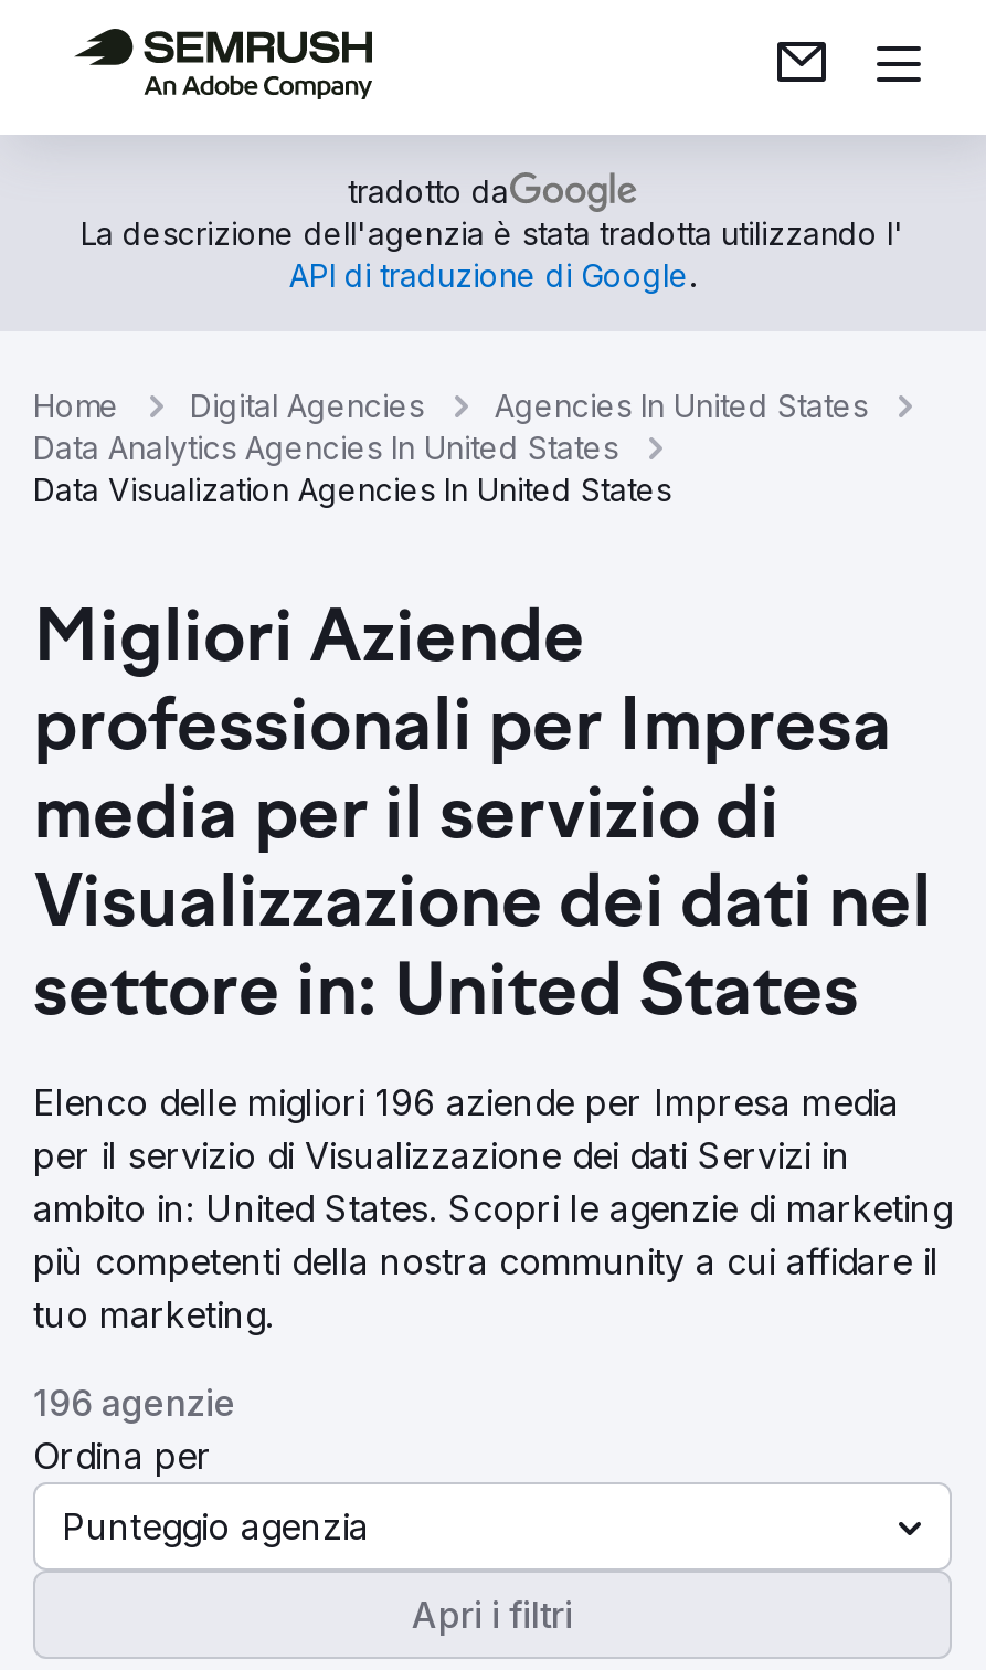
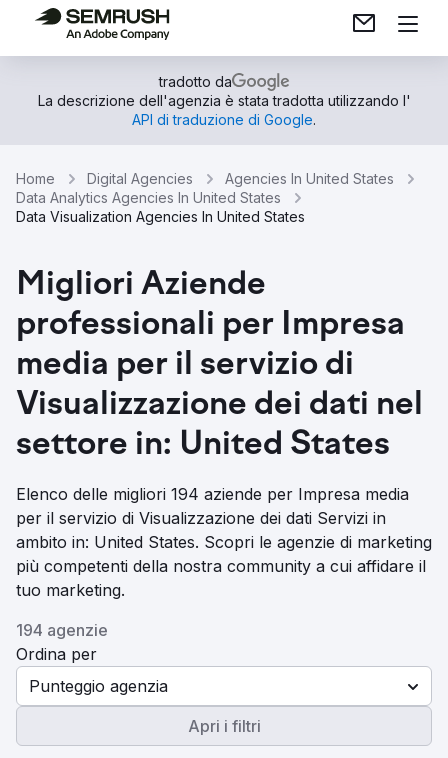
- Elenco delle migliori 196 aziende per Impresa media
+ Elenco delle migliori 194 aziende per Impresa media

- 196 agenzie
+ 194 agenzie
